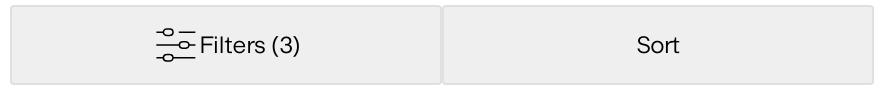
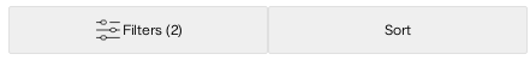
- Filters (3)
+ Filters (2)
